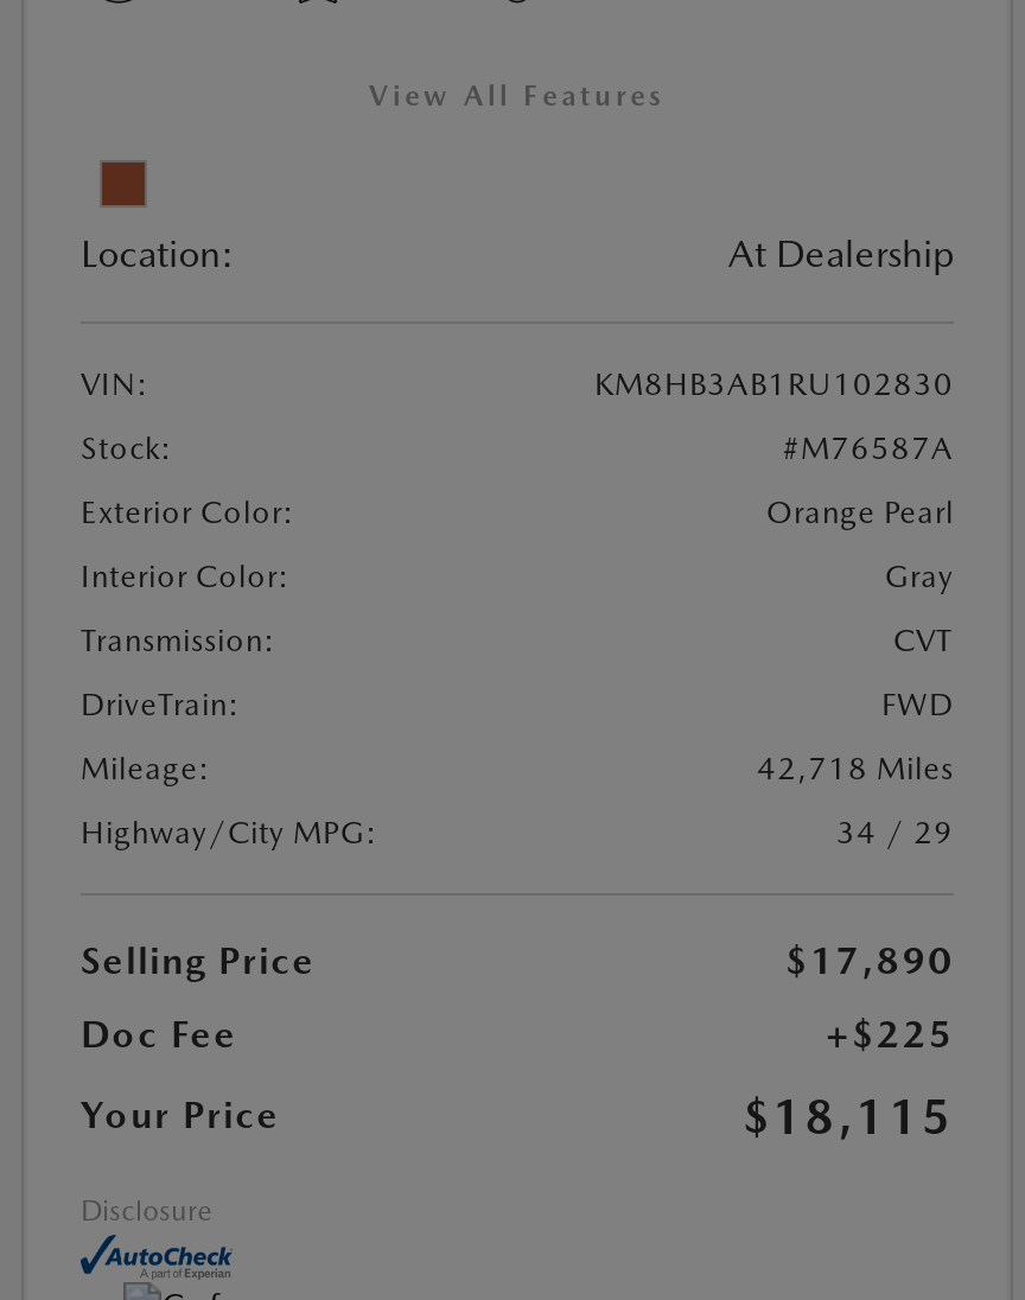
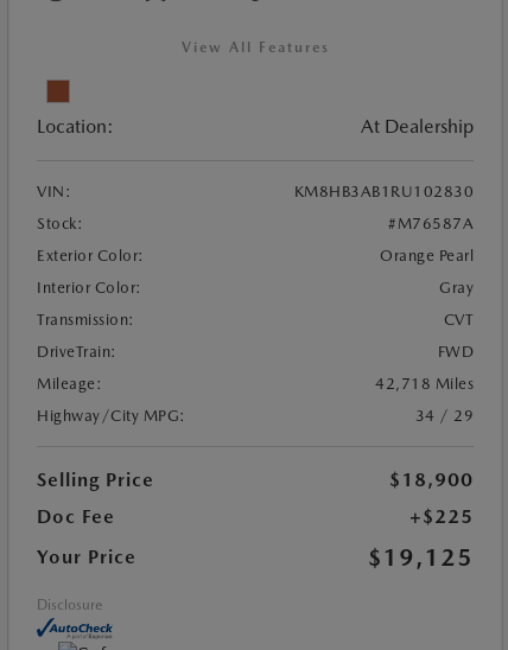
- $17,890
+ $18,900

- $18,115
+ $19,125
